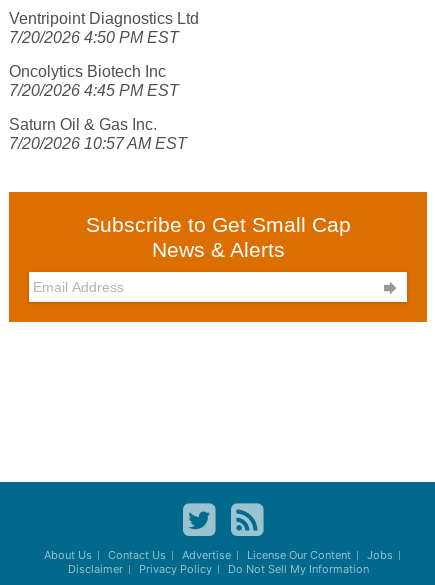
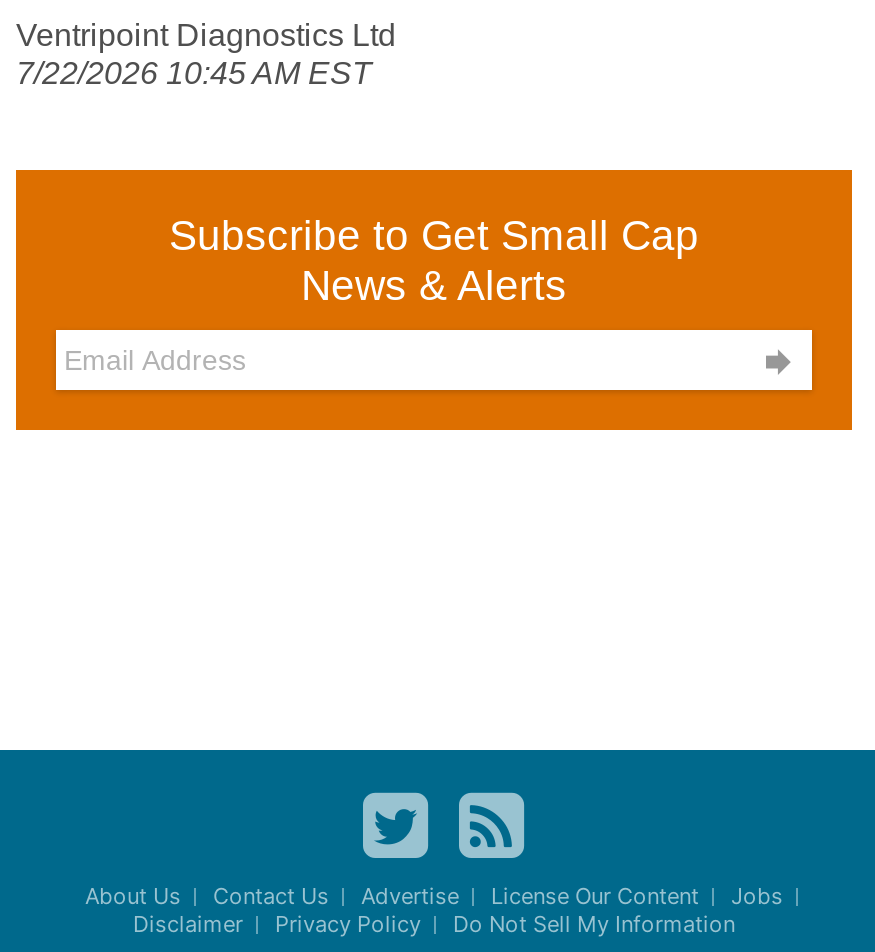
- 7/20/2026 4:50 PM EST
- Oncolytics Biotech Inc
- 7/20/2026 4:45 PM EST
- Saturn Oil & Gas Inc.
- 7/20/2026 10:57 AM EST
+ 7/22/2026 10:45 AM EST
